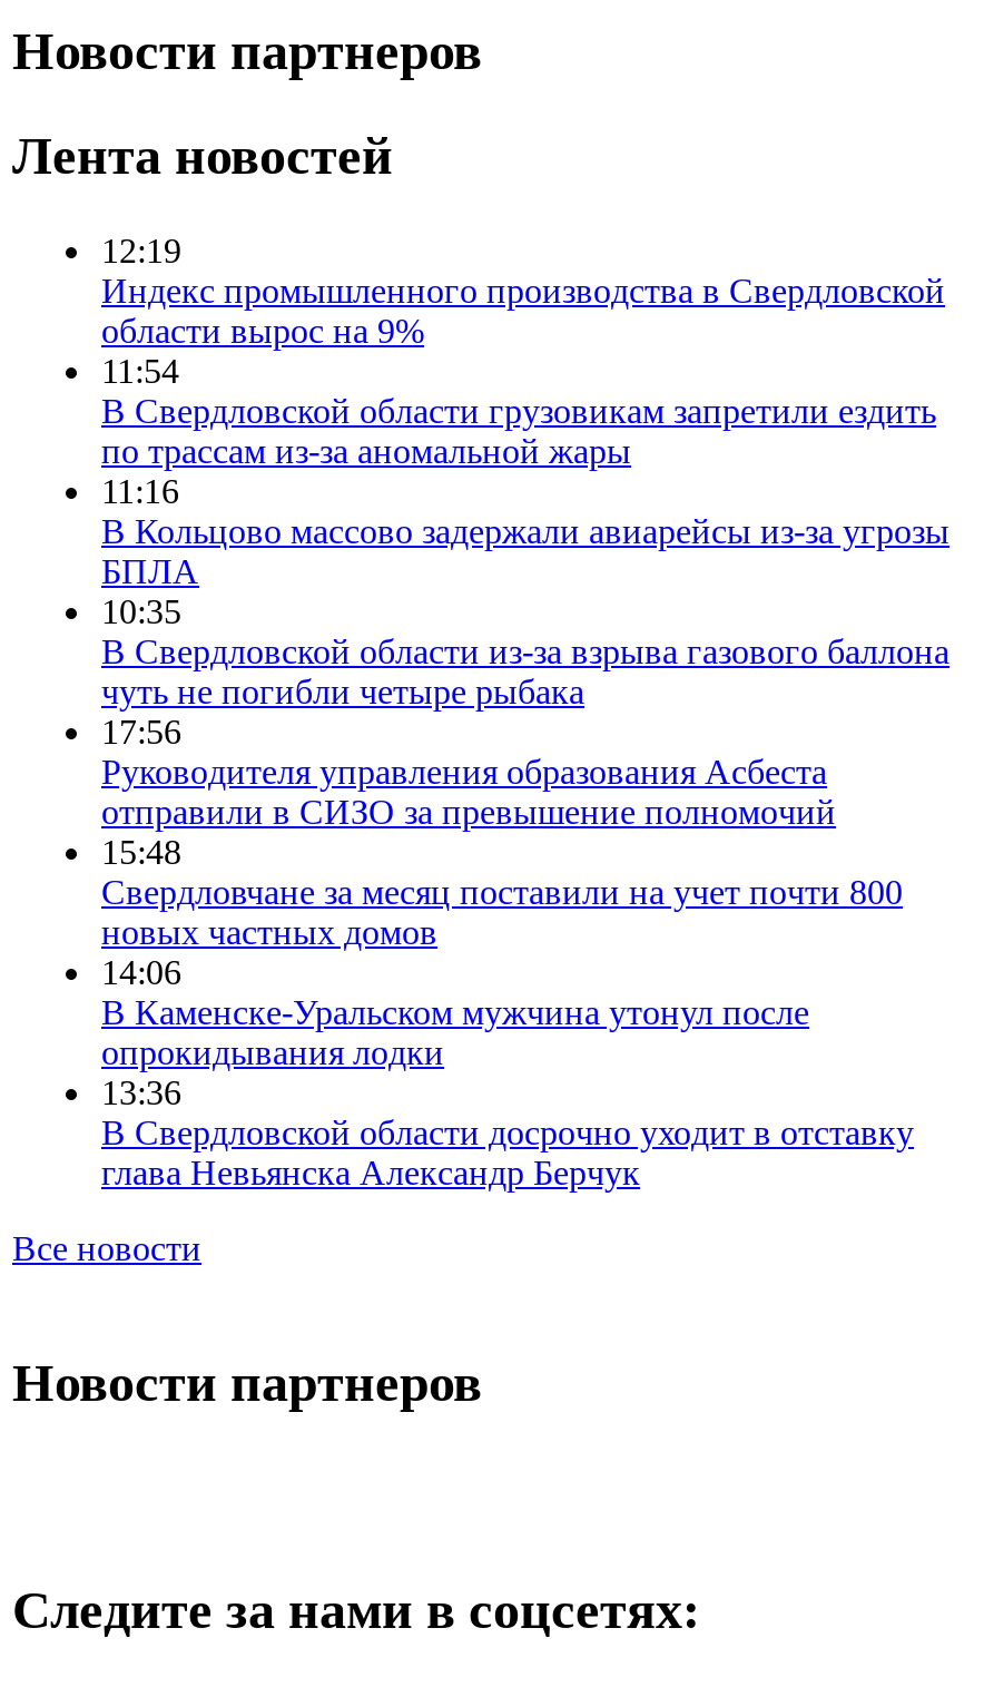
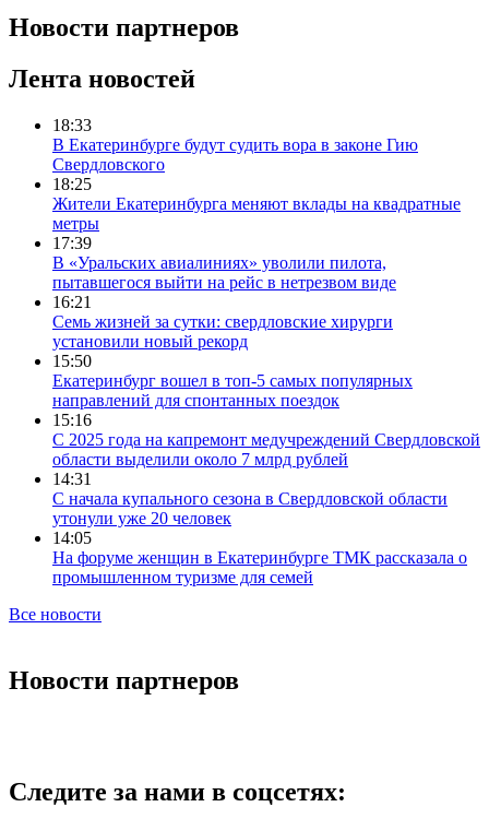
- 12:19
- Индекс промышленного производства в Свердловской
- области вырос на 9%
- 11:54
- В Свердловской области грузовикам запретили ездить
- по трассам из-за аномальной жары
- 11:16
- В Кольцово массово задержали авиарейсы из-за угрозы
- БПЛА
- 10:35
- В Свердловской области из-за взрыва газового баллона
- чуть не погибли четыре рыбака
- 17:56
- Руководителя управления образования Асбеста
- отправили в СИЗО за превышение полномочий
- 15:48
- Свердловчане за месяц поставили на учет почти 800
- новых частных домов
- 14:06
- В Каменске-Уральском мужчина утонул после
- опрокидывания лодки
- 13:36
- В Свердловской области досрочно уходит в отставку
- глава Невьянска Александр Берчук
+ 18:33
+ В Екатеринбурге будут судить вора в законе Гию
+ Свердловского
+ 18:25
+ Жители Екатеринбурга меняют вклады на квадратные
+ метры
+ 17:39
+ В «Уральских авиалиниях» уволили пилота,
+ пытавшегося выйти на рейс в нетрезвом виде
+ 16:21
+ Семь жизней за сутки: свердловские хирурги
+ установили новый рекорд
+ 15:50
+ Екатеринбург вошел в топ-5 самых популярных
+ направлений для спонтанных поездок
+ 15:16
+ С 2025 года на капремонт медучреждений Свердловской
+ области выделили около 7 млрд рублей
+ 14:31
+ С начала купального сезона в Свердловской области
+ утонули уже 20 человек
+ 14:05
+ На форуме женщин в Екатеринбурге ТМК рассказала о
+ промышленном туризме для семей
